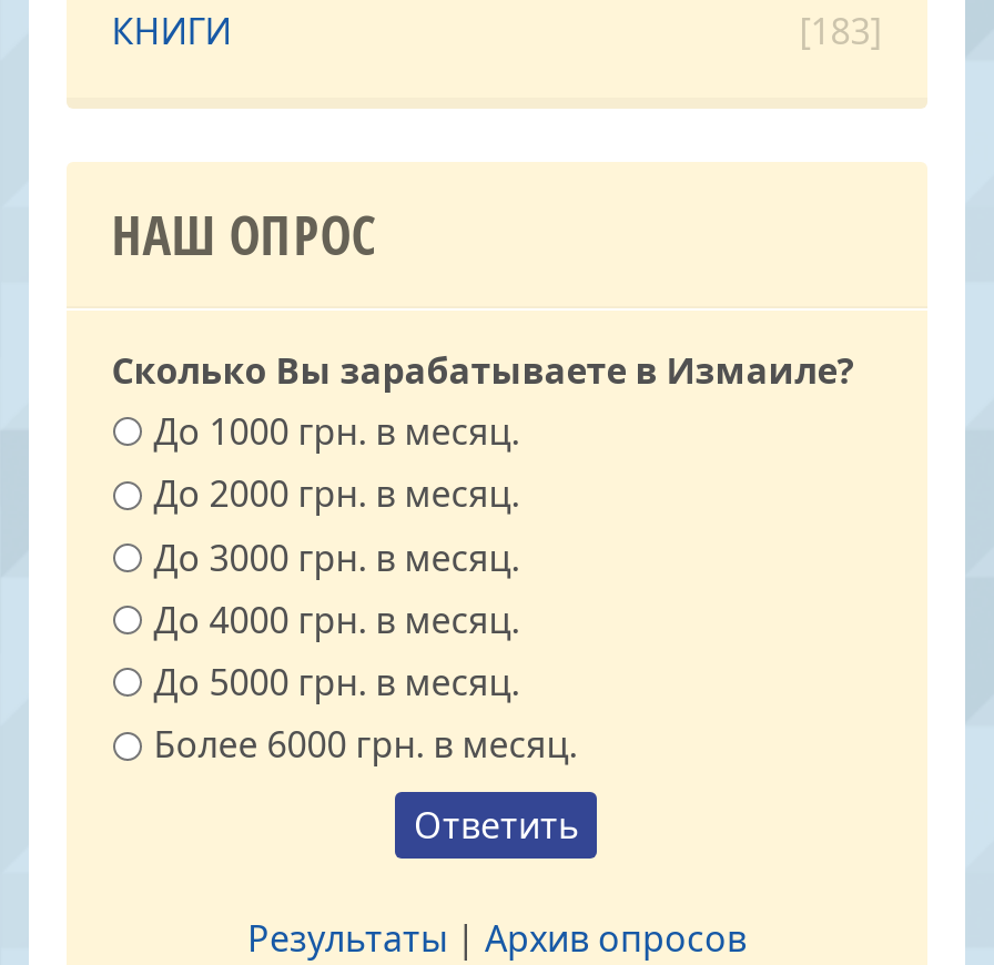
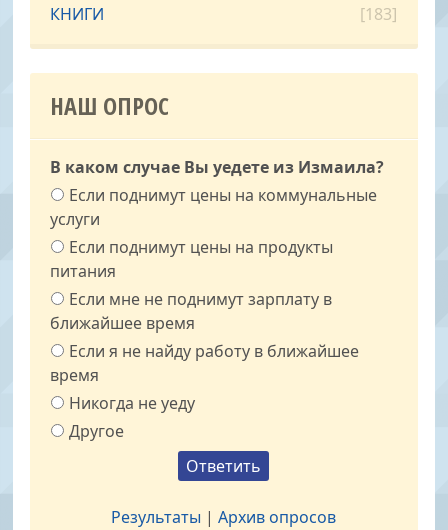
- Сколько Вы зарабатываете в Измаиле?
- До 1000 грн. в месяц.
- До 2000 грн. в месяц.
- До 3000 грн. в месяц.
- До 4000 грн. в месяц.
- До 5000 грн. в месяц.
- Более 6000 грн. в месяц.
+ В каком случае Вы уедете из Измаила?
+ Если поднимут цены на коммунальные
+ услуги
+ Если поднимут цены на продукты
+ питания
+ Если мне не поднимут зарплату в
+ ближайшее время
+ Если я не найду работу в ближайшее
+ время
+ Никогда не уеду
+ Другое
